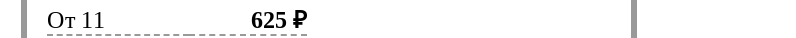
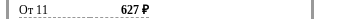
- 625 ₽
+ 627 ₽
